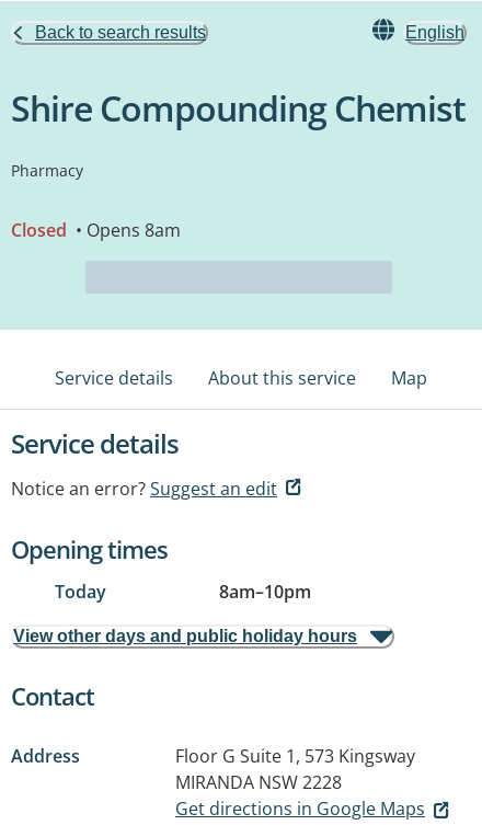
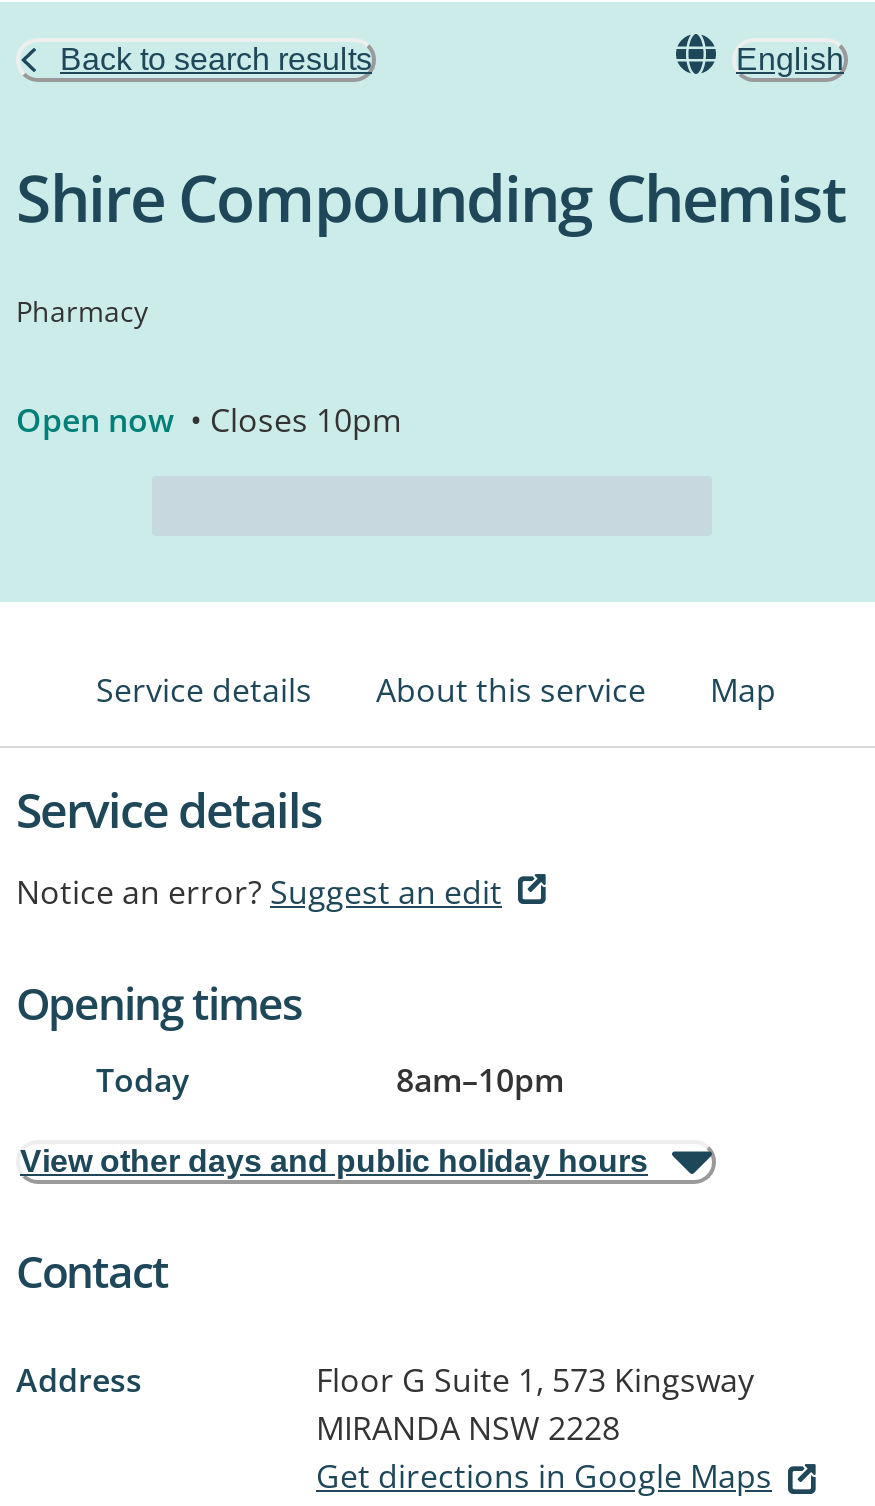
- Closed • Opens 8am
+ Open now • Closes 10pm
